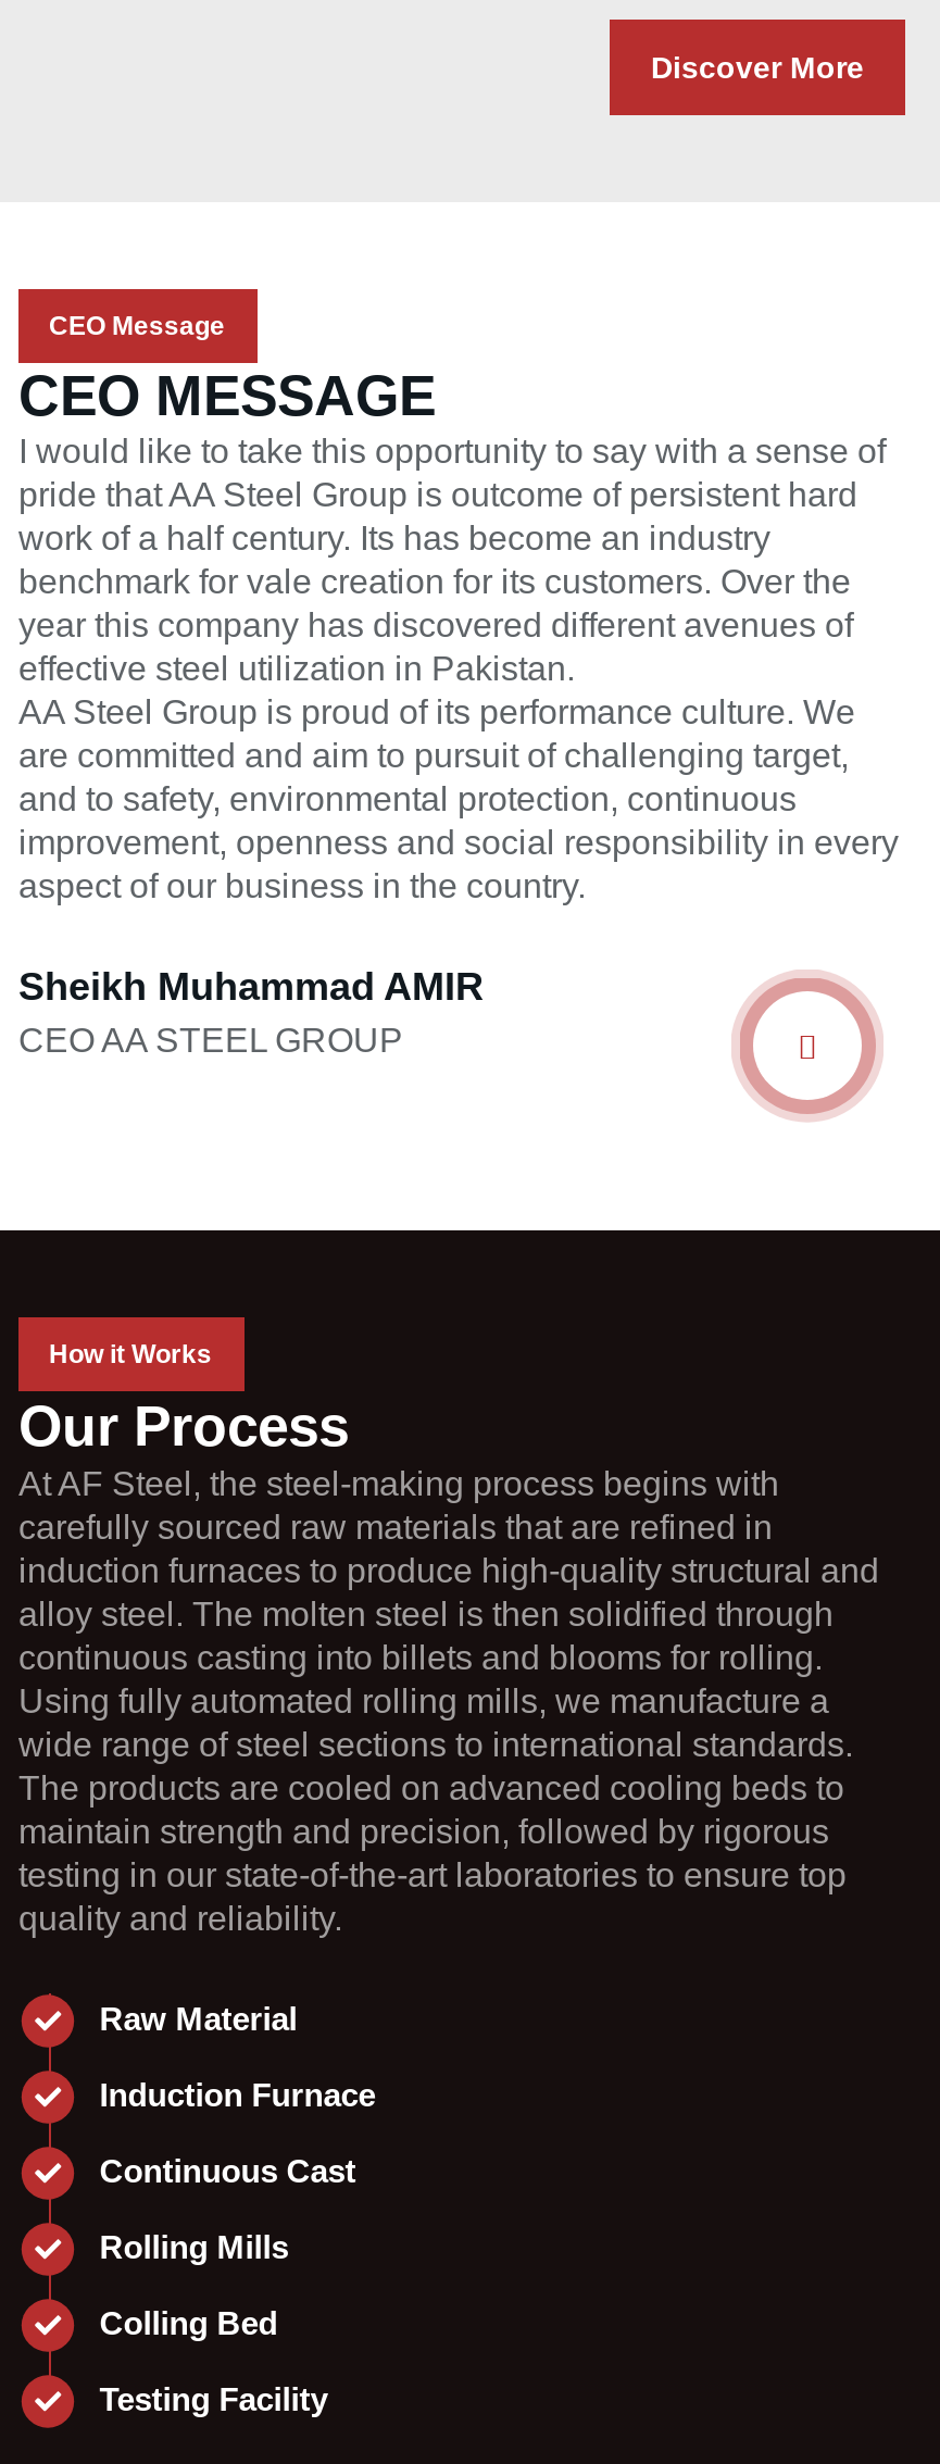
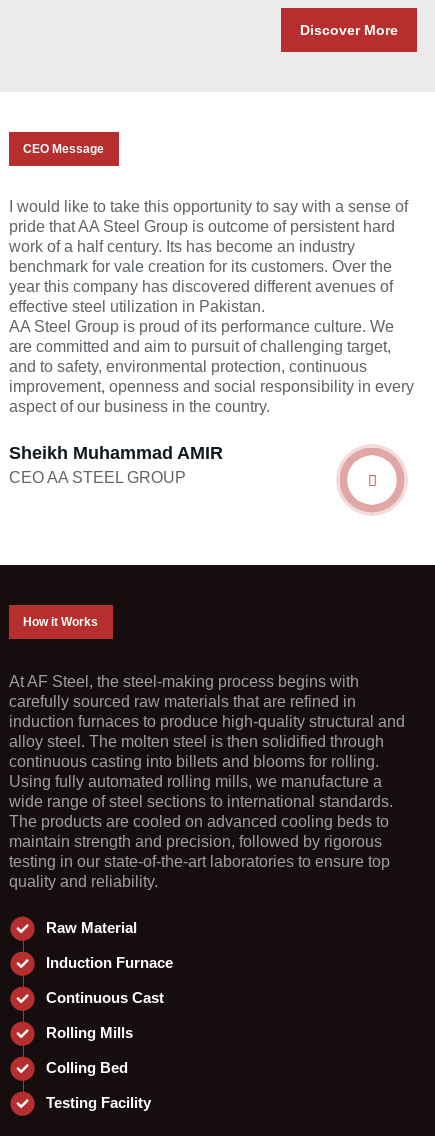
- CEO MESSAGE

- Our Process
